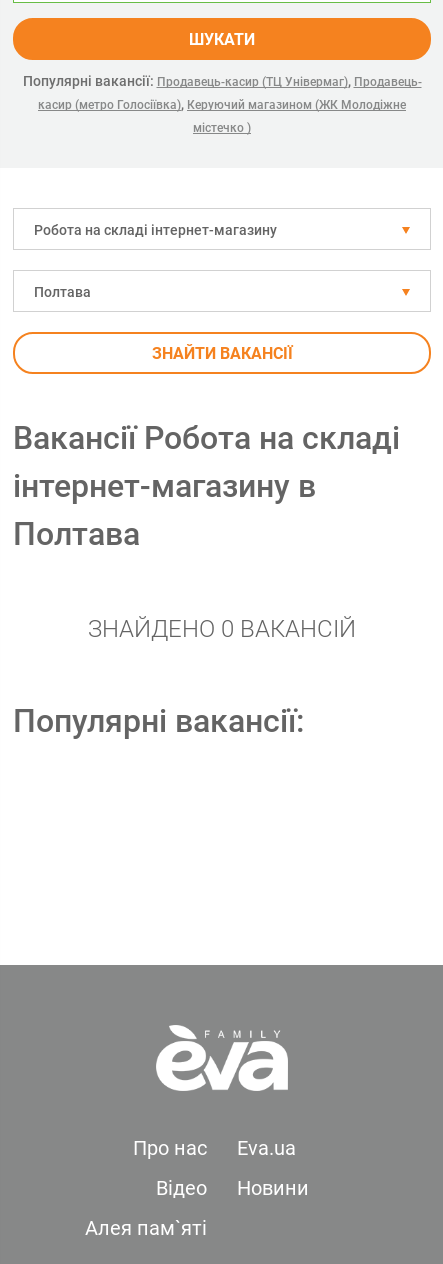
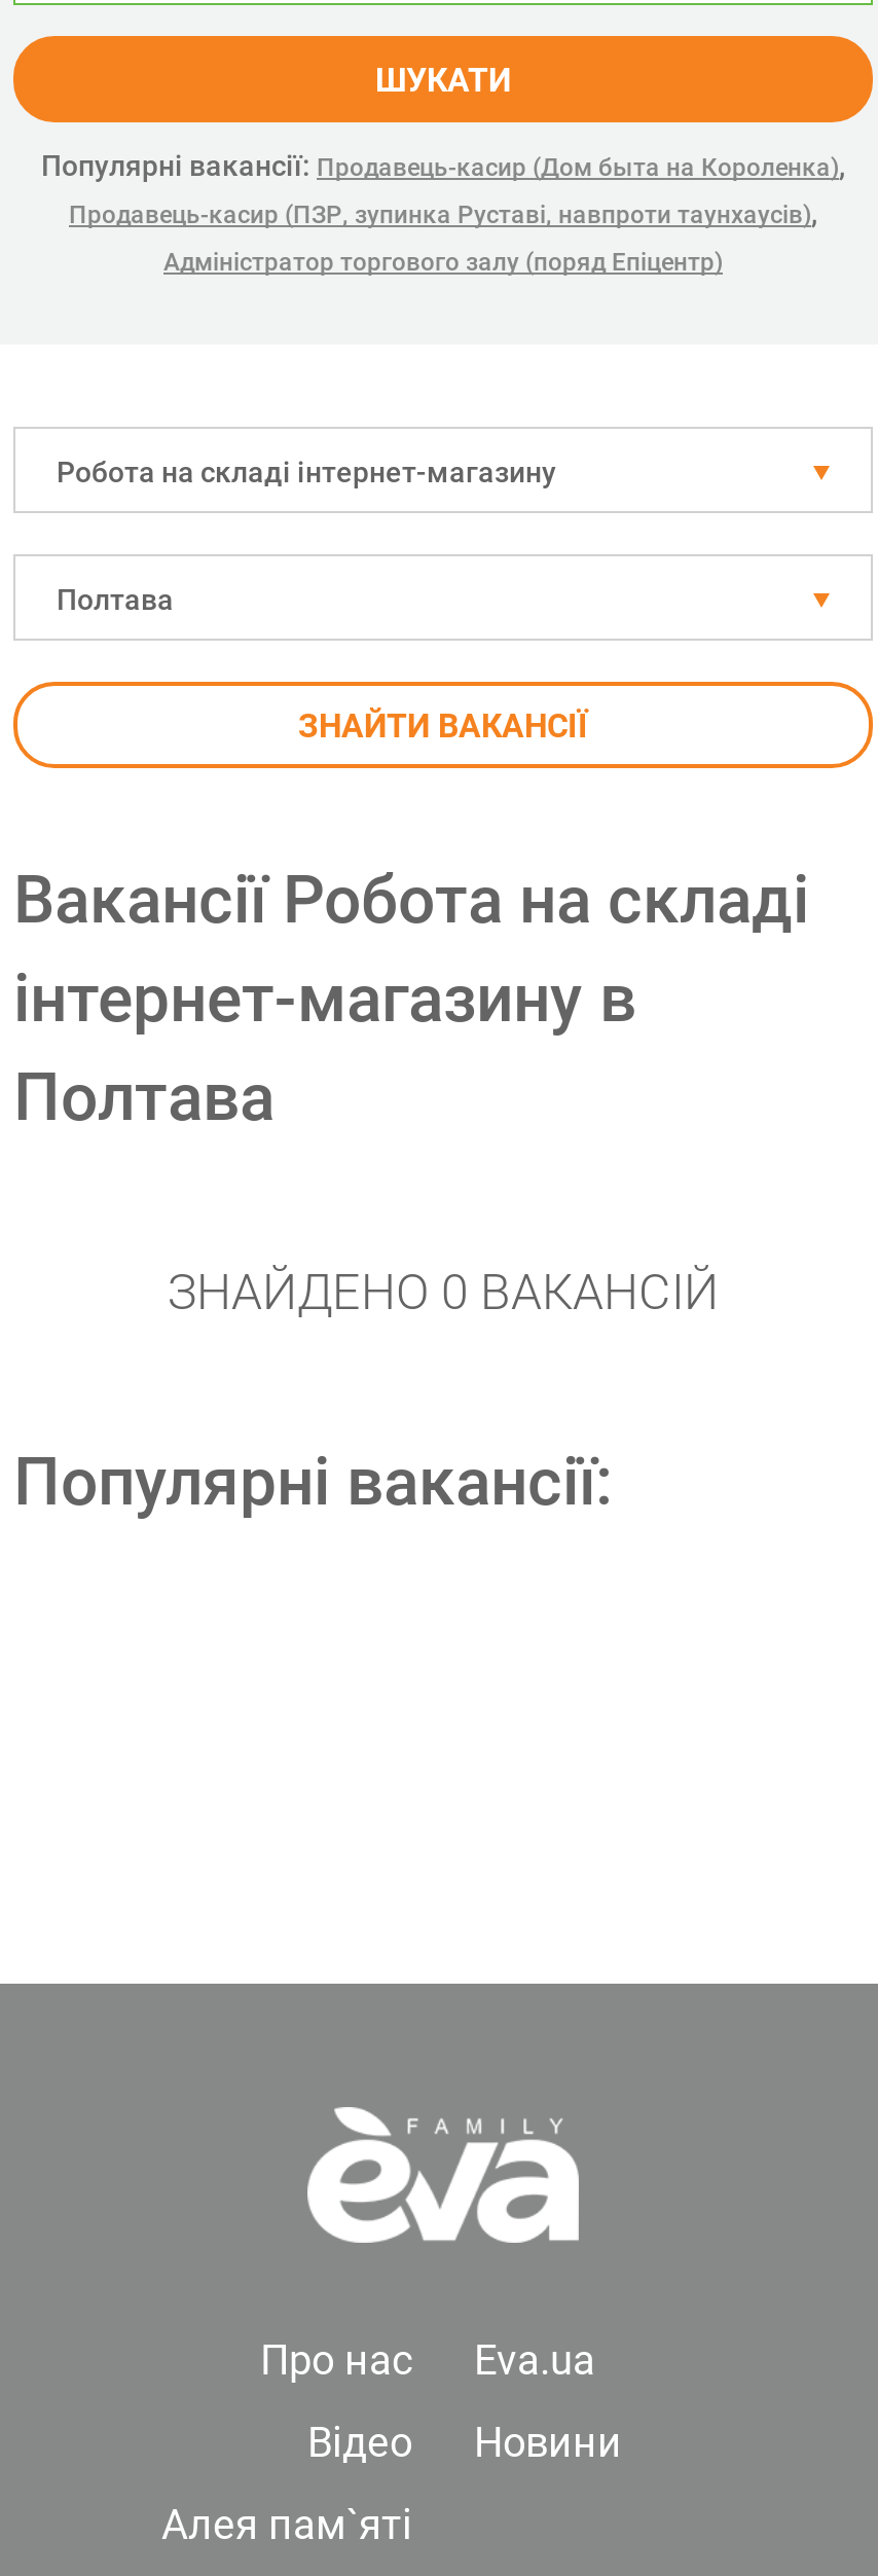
- Популярні вакансії: Продавець-касир (ТЦ Універмаг), Продавець-
- касир (метро Голосіївка), Керуючий магазином (ЖК Молодіжне
+ Популярні вакансії: Продавець-касир (Дом быта на Короленка),
+ Продавець-касир (ПЗР, зупинка Руставі, навпроти таунхаусів),

- містечко )
+ Адміністратор торгового залу (поряд Епіцентр)
